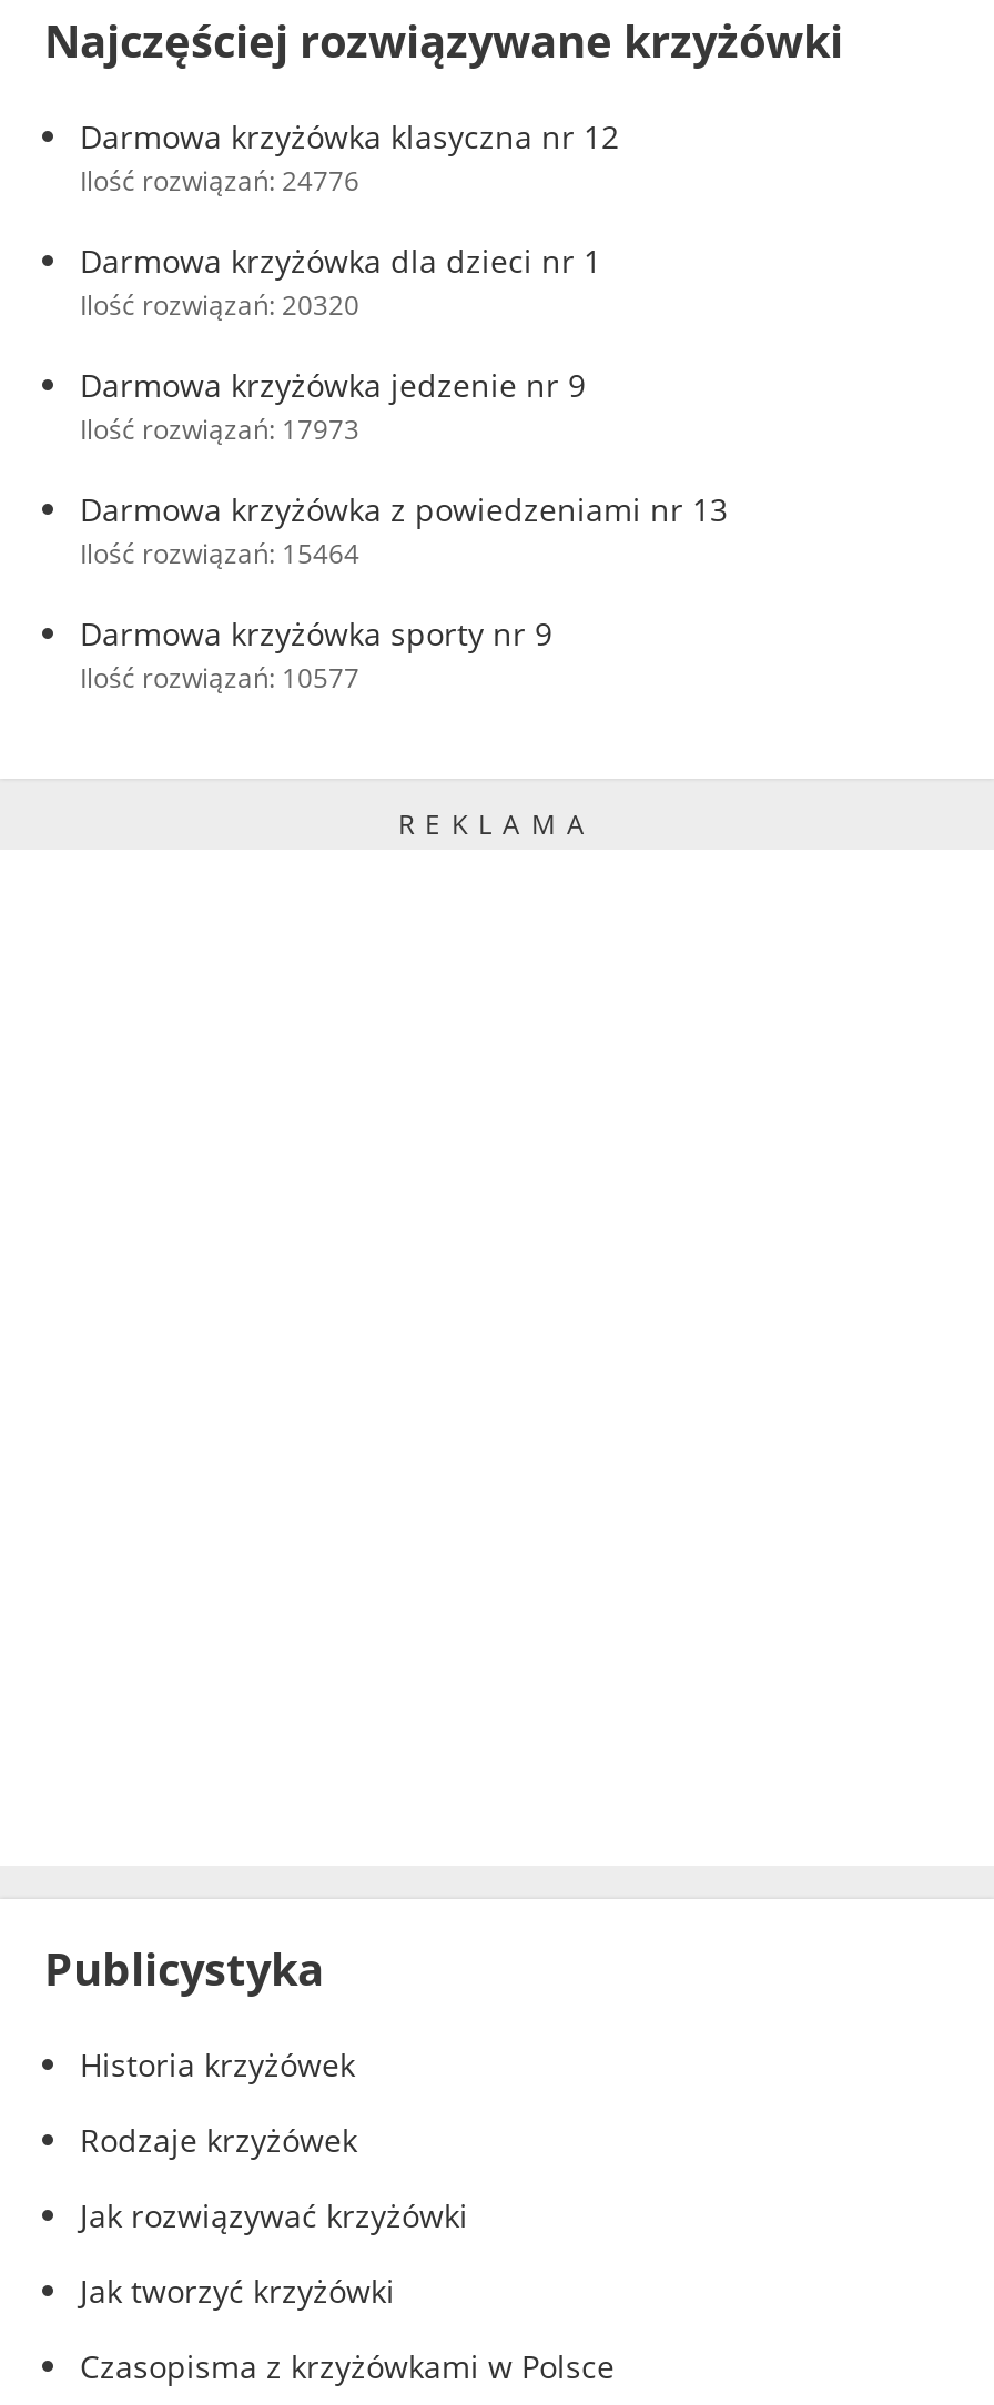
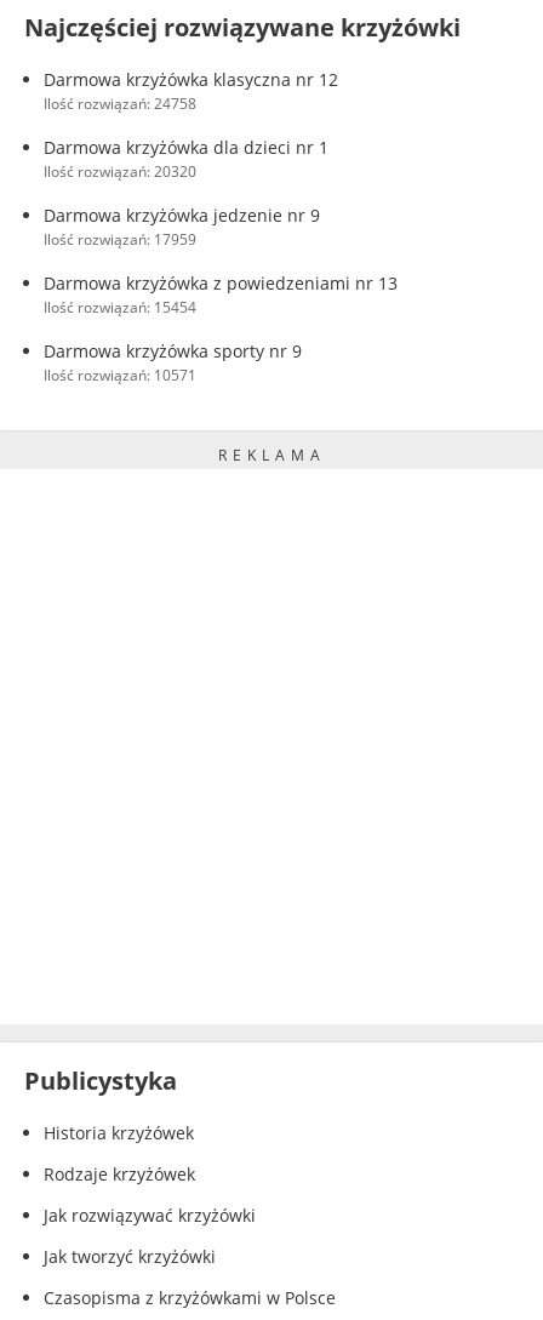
- Ilość rozwiązań: 24776
+ Ilość rozwiązań: 24758

- Ilość rozwiązań: 17973
+ Ilość rozwiązań: 17959

- Ilość rozwiązań: 15464
+ Ilość rozwiązań: 15454

- Ilość rozwiązań: 10577
+ Ilość rozwiązań: 10571
